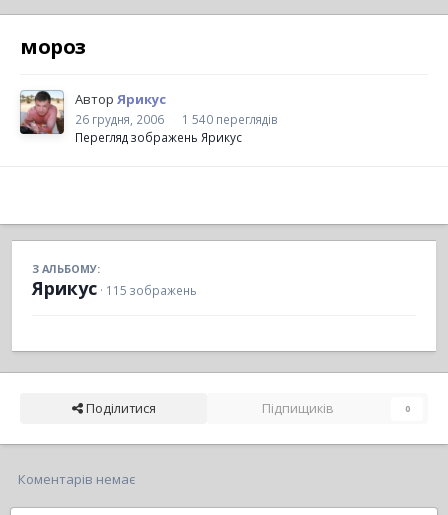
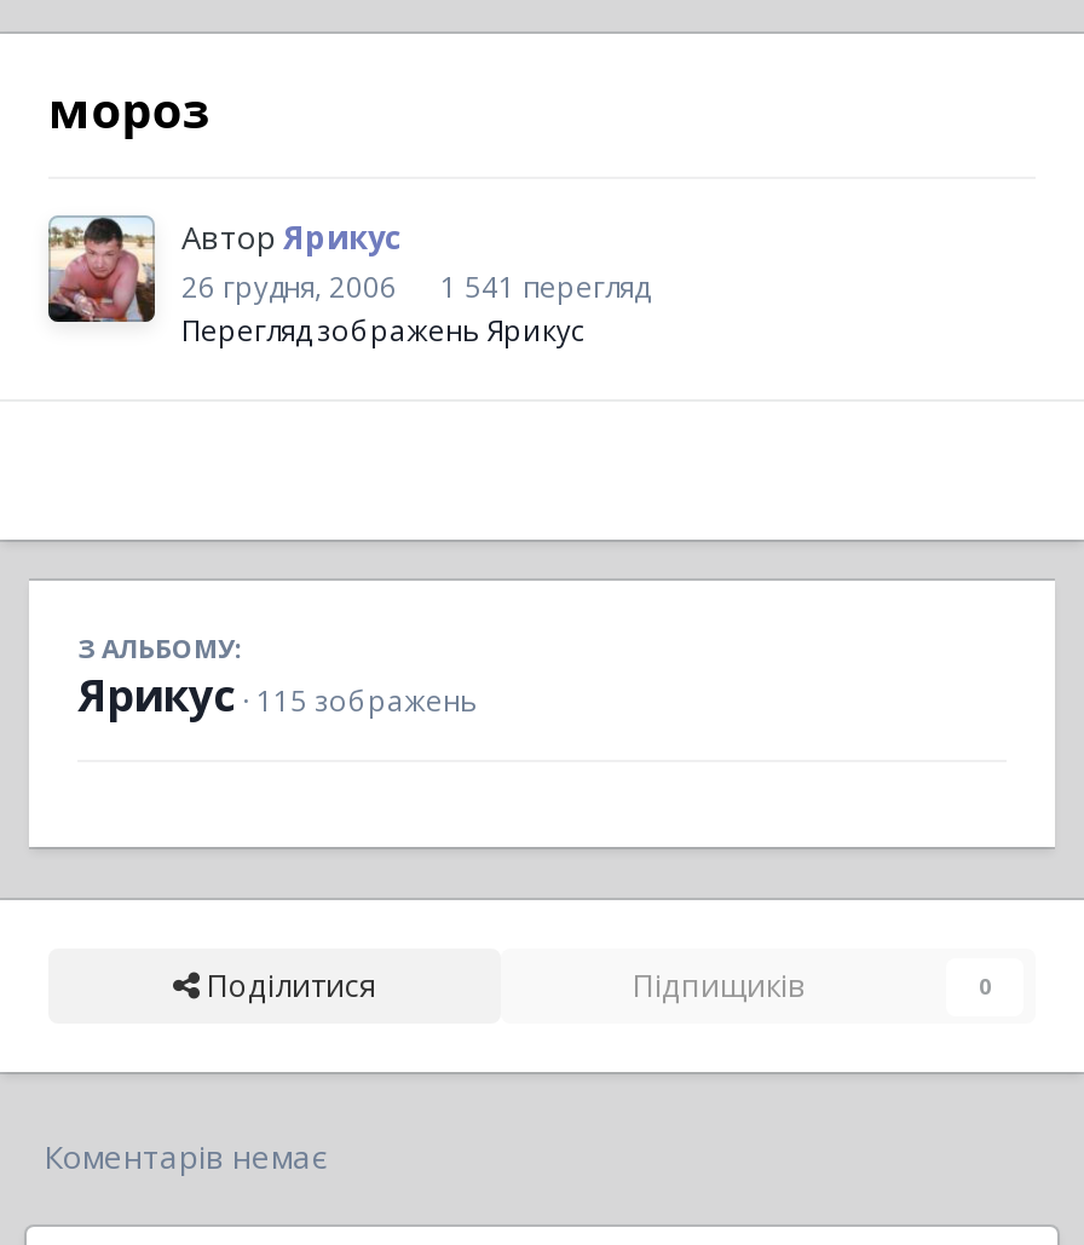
- 26 грудня, 2006 1 540 переглядів
+ 26 грудня, 2006 1 541 перегляд
